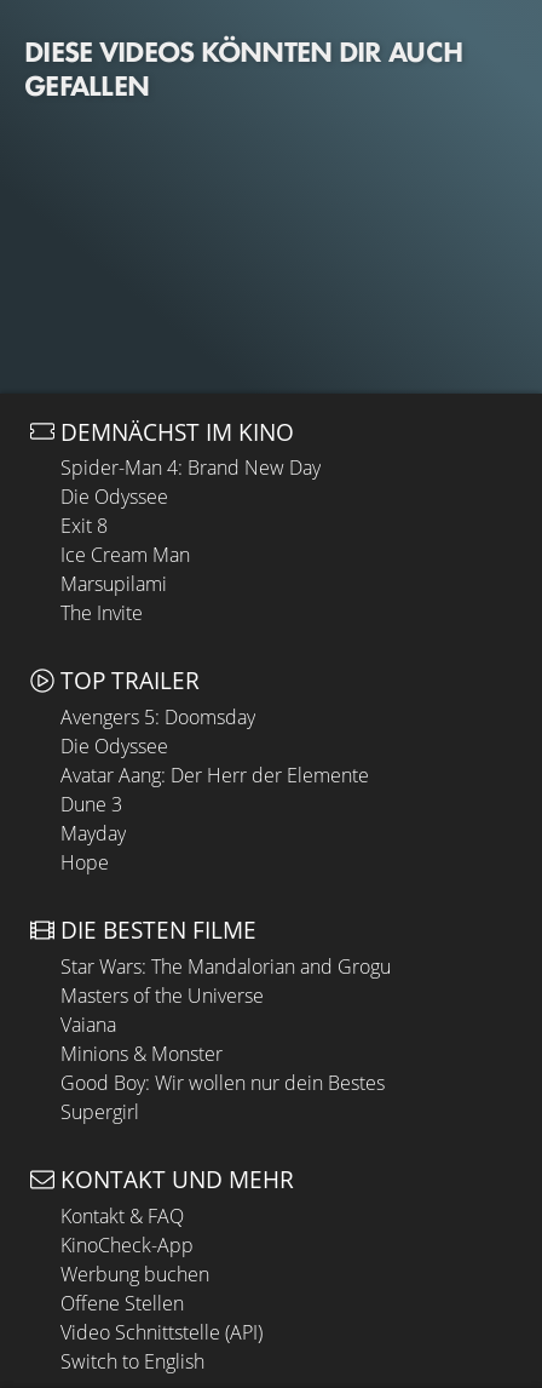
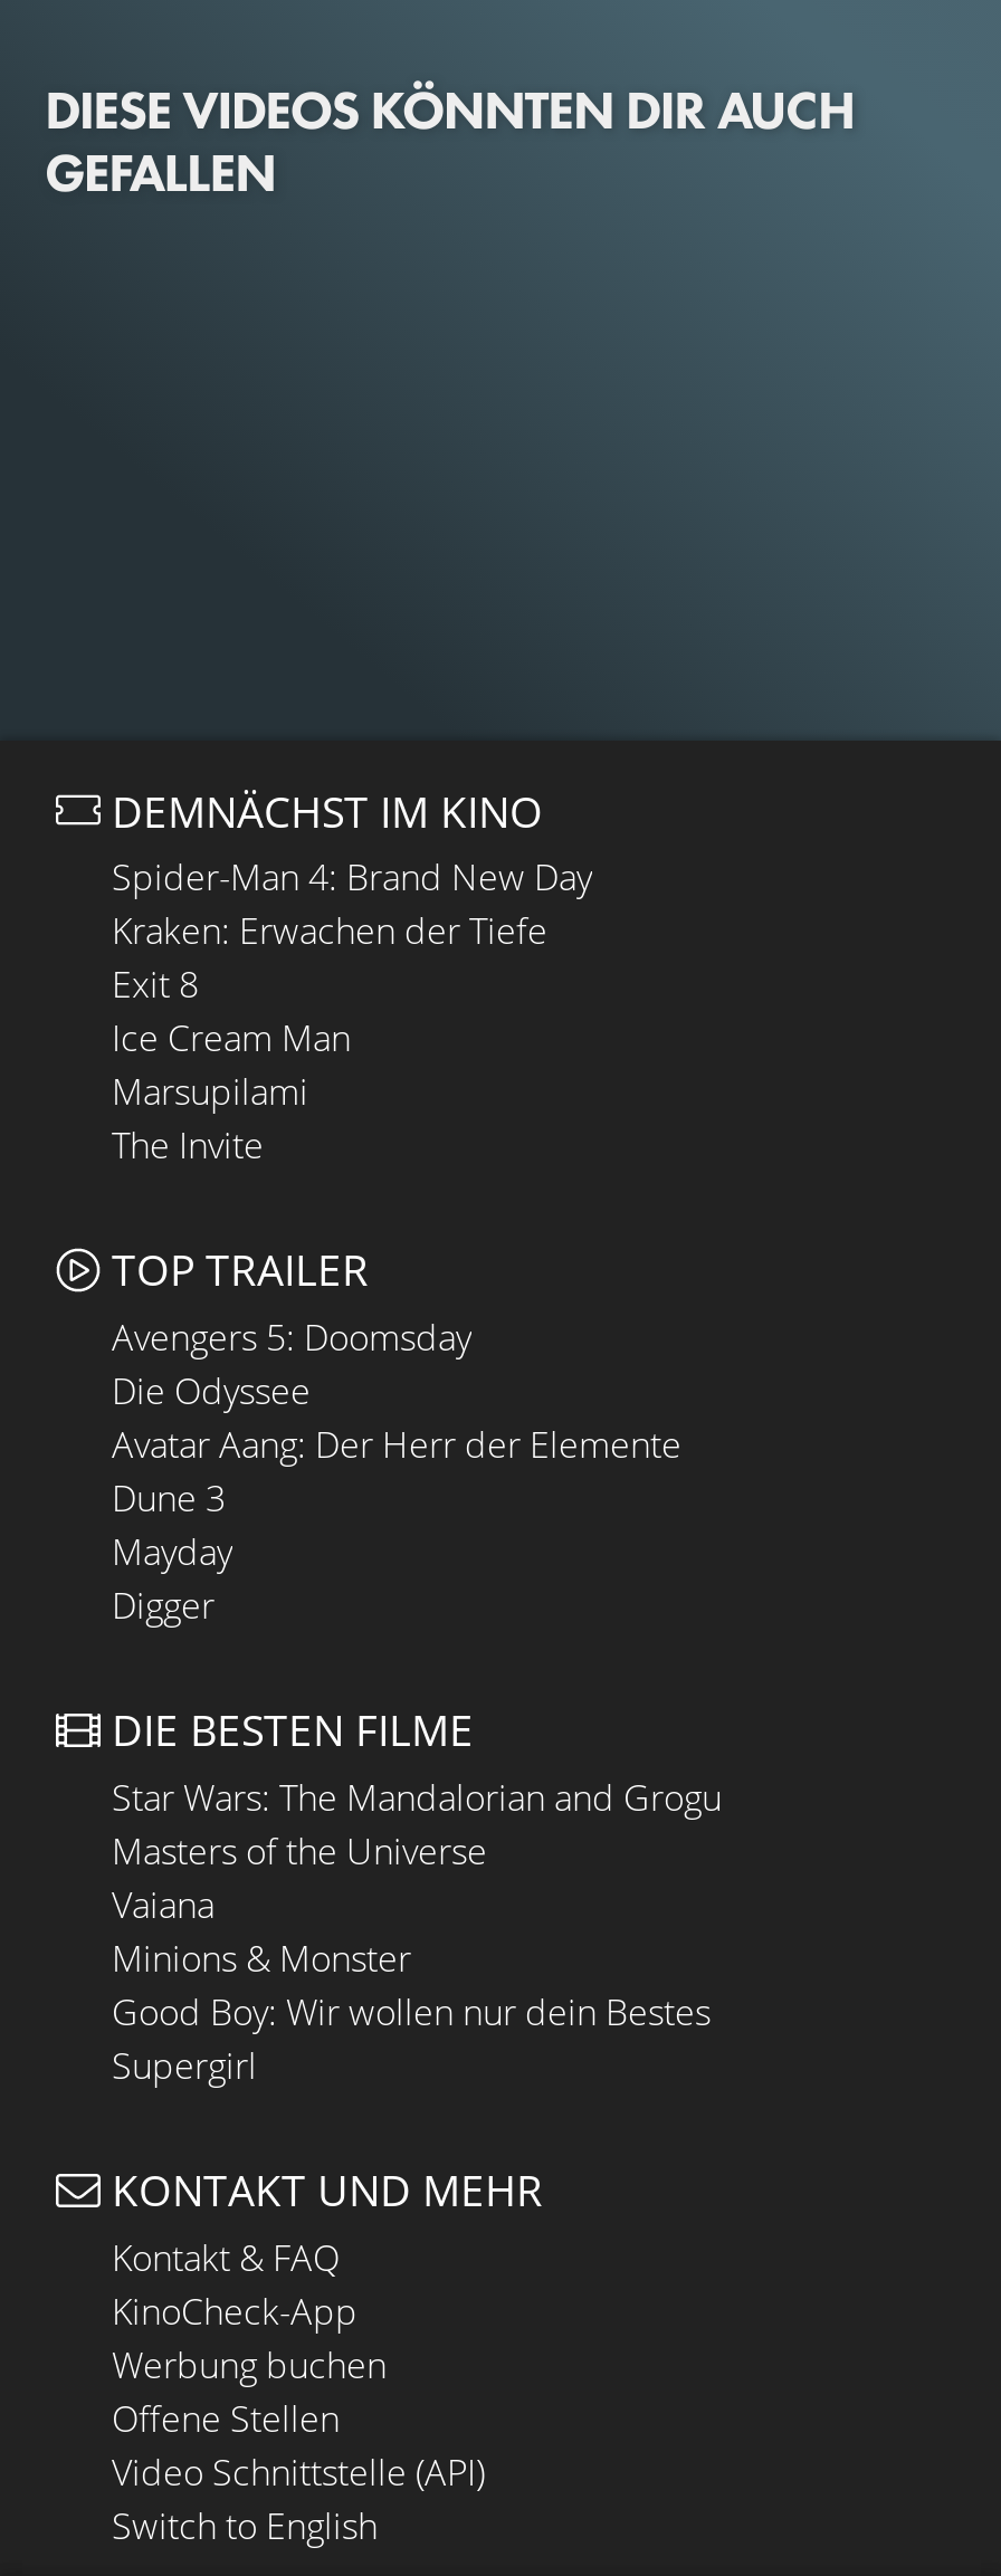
- Die Odyssee
+ Kraken: Erwachen der Tiefe

- Hope
+ Digger
